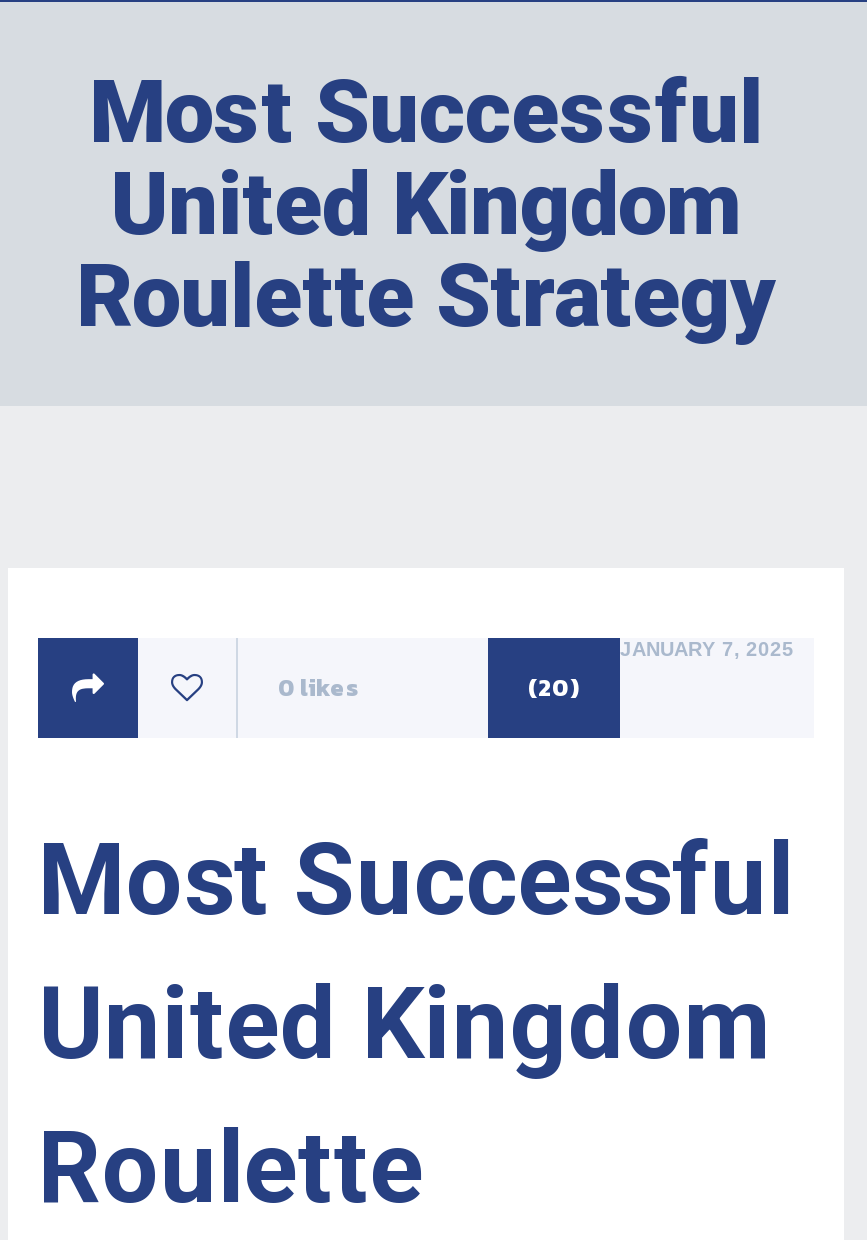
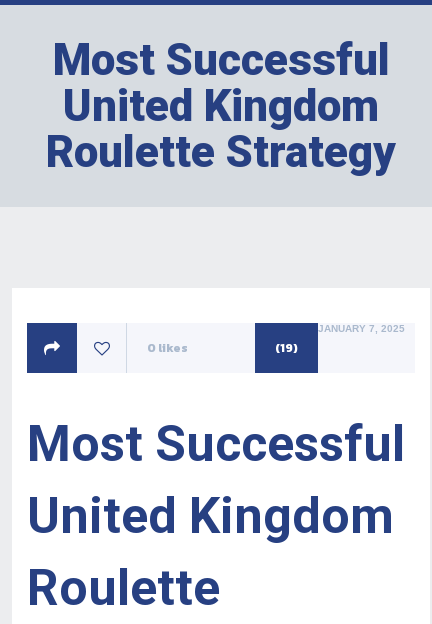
- (20)
+ (19)
